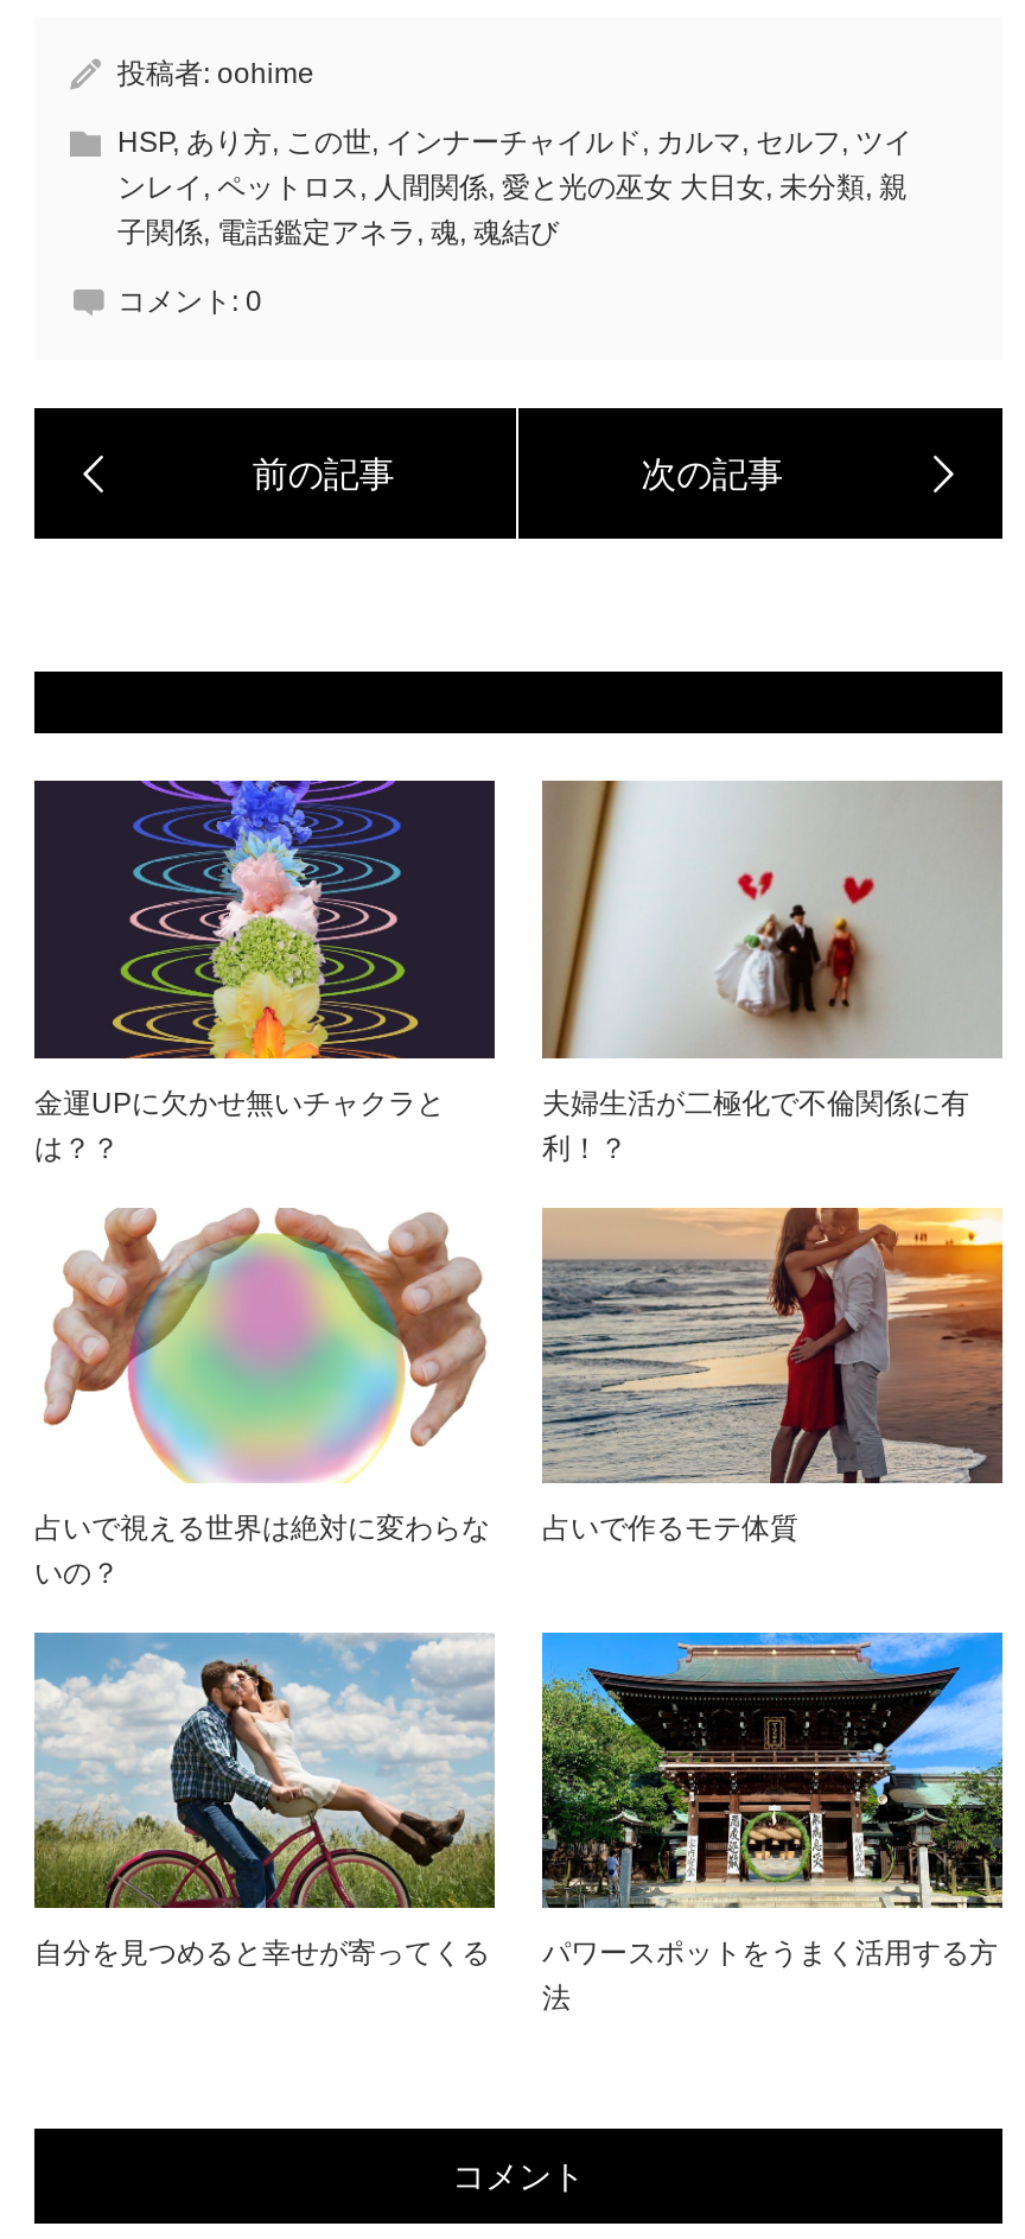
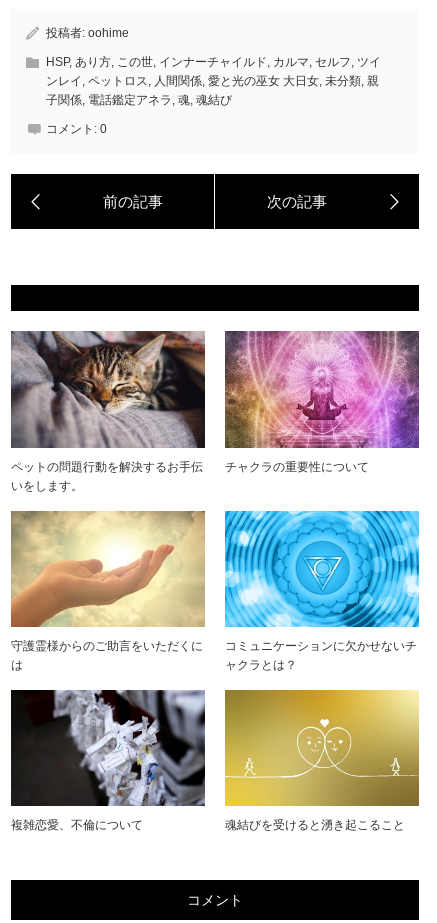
- [image]
- 金運UPに欠かせ無いチャクラと
- は？？
+ [image]
+ ペットの問題行動を解決するお手伝
+ いをします。

- [image]
- 夫婦生活が二極化で不倫関係に有
- 利！？
+ [image]
+ チャクラの重要性について

- [image]
- 占いで視える世界は絶対に変わらな
- いの？
+ [image]
+ 守護霊様からのご助言をいただくに
+ は

- [image]
- 占いで作るモテ体質
+ [image]
+ コミュニケーションに欠かせないチ
+ ャクラとは？

- [image]
- 自分を見つめると幸せが寄ってくる
- パワースポットをうまく活用する方
- 法
+ [image]
+ 複雑恋愛、不倫について
+ 魂結びを受けると湧き起こること

- [image]
+ [image]
